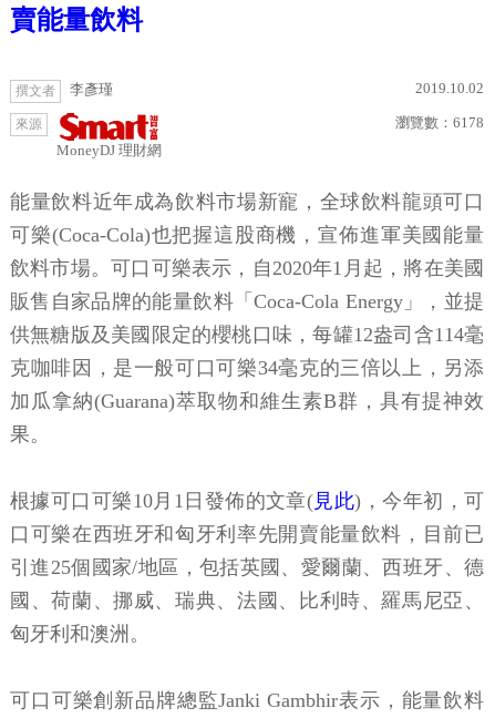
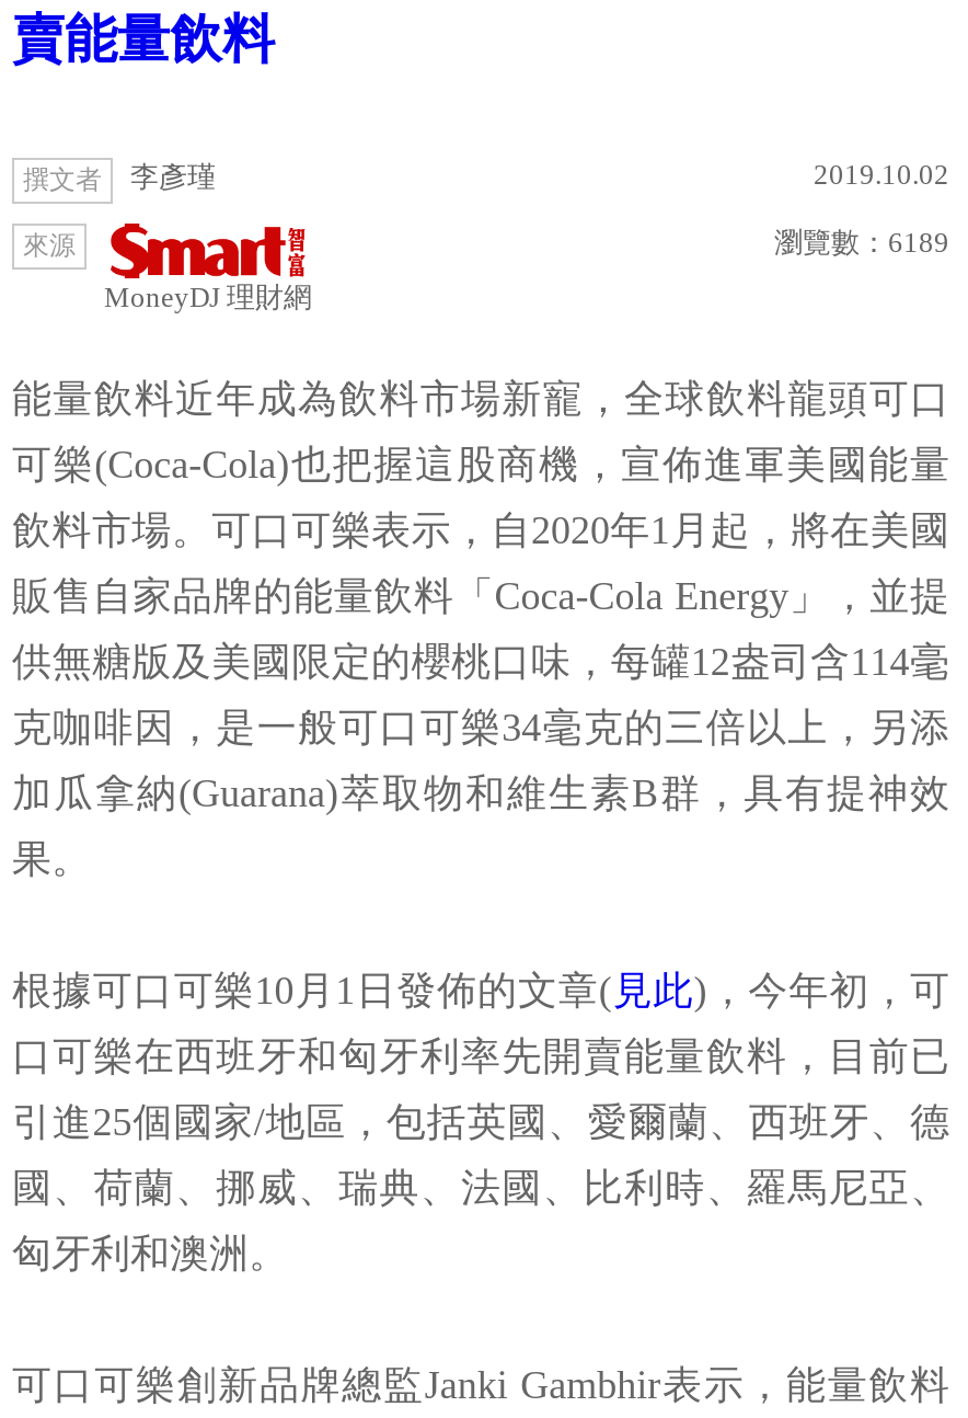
- 瀏覽數：6178
+ 瀏覽數：6189
